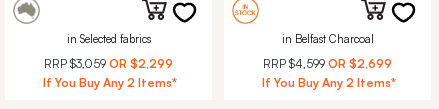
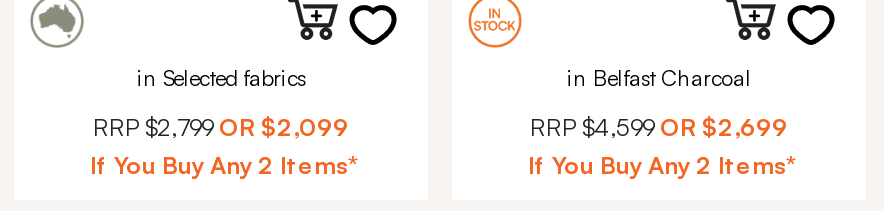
- RRP $3,059 OR $2,299
+ RRP $2,799 OR $2,099
